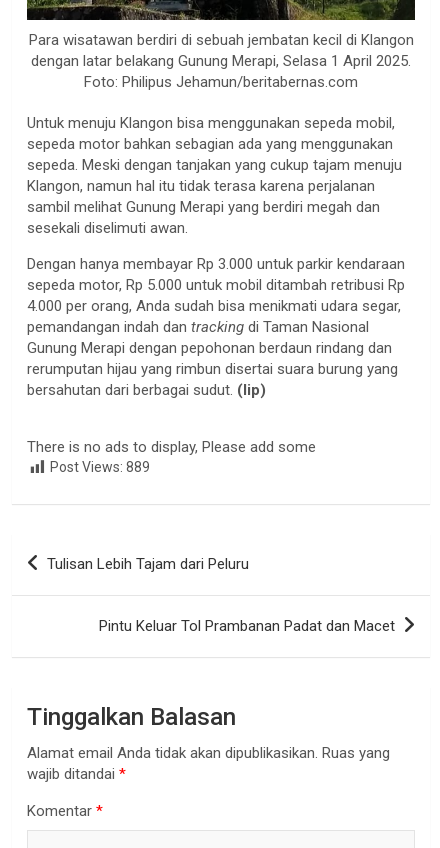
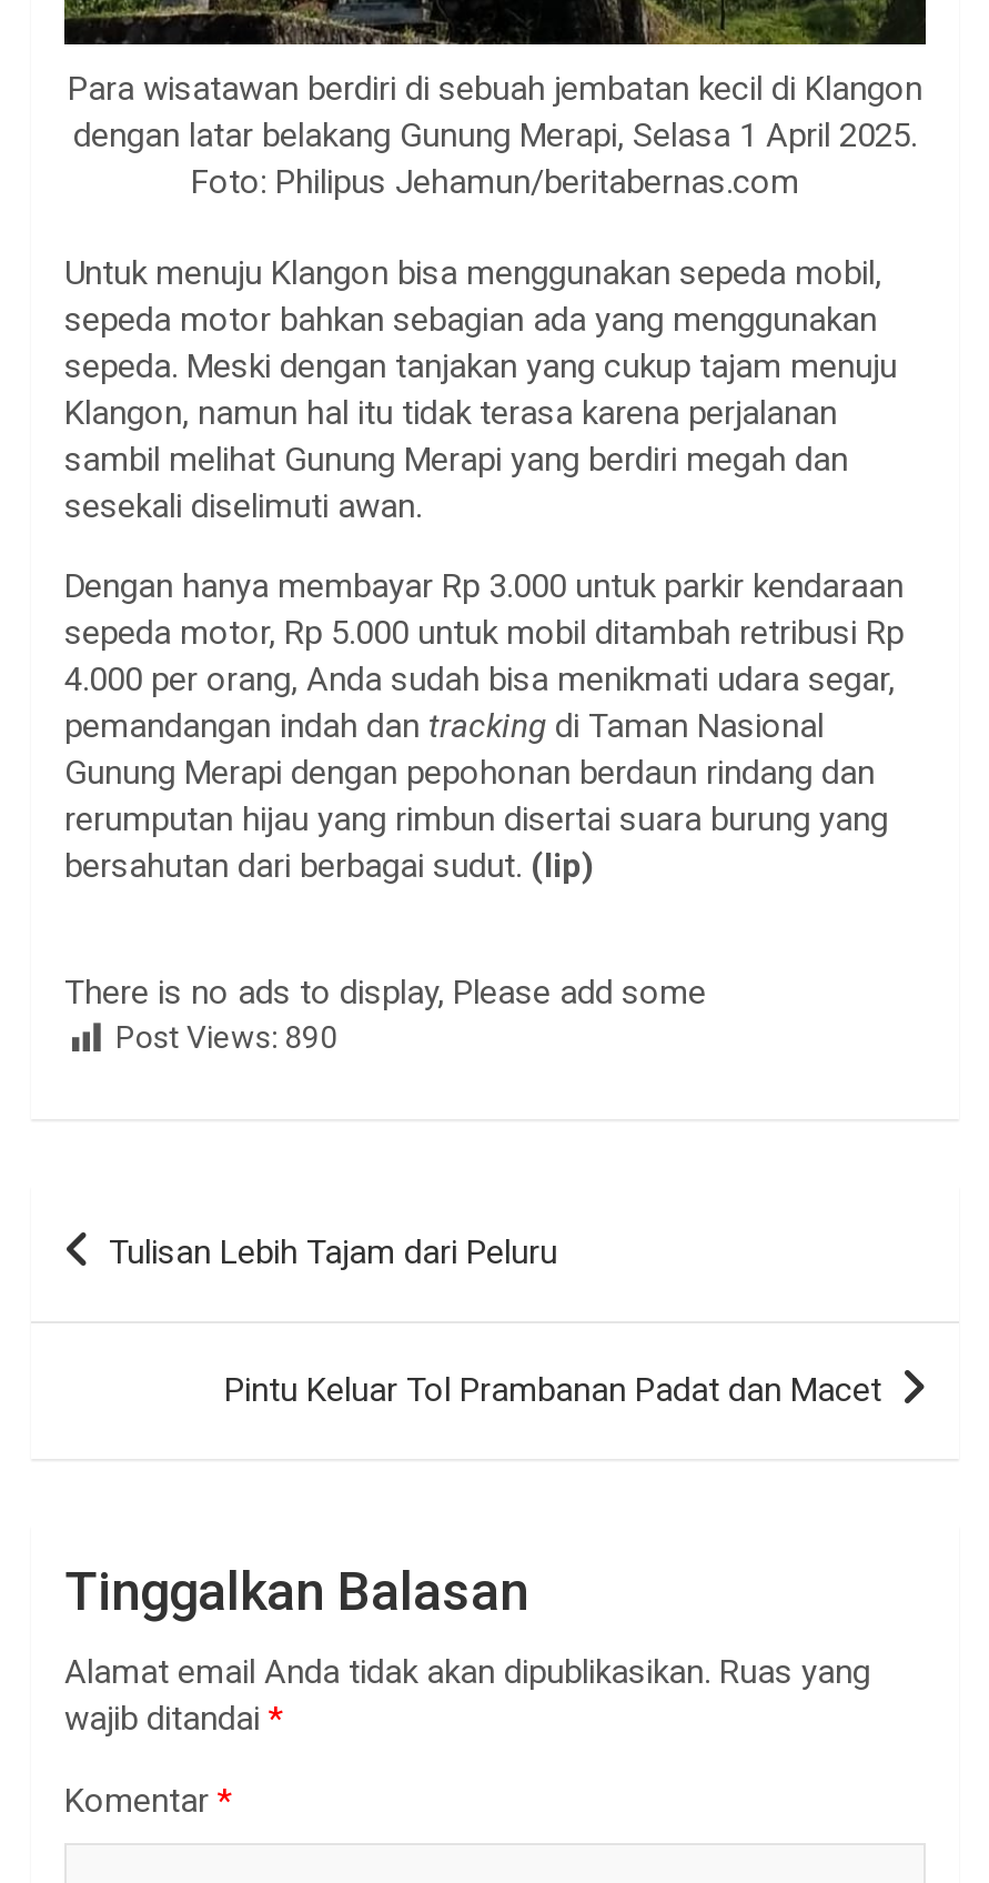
- Post Views: 889
+ Post Views: 890
